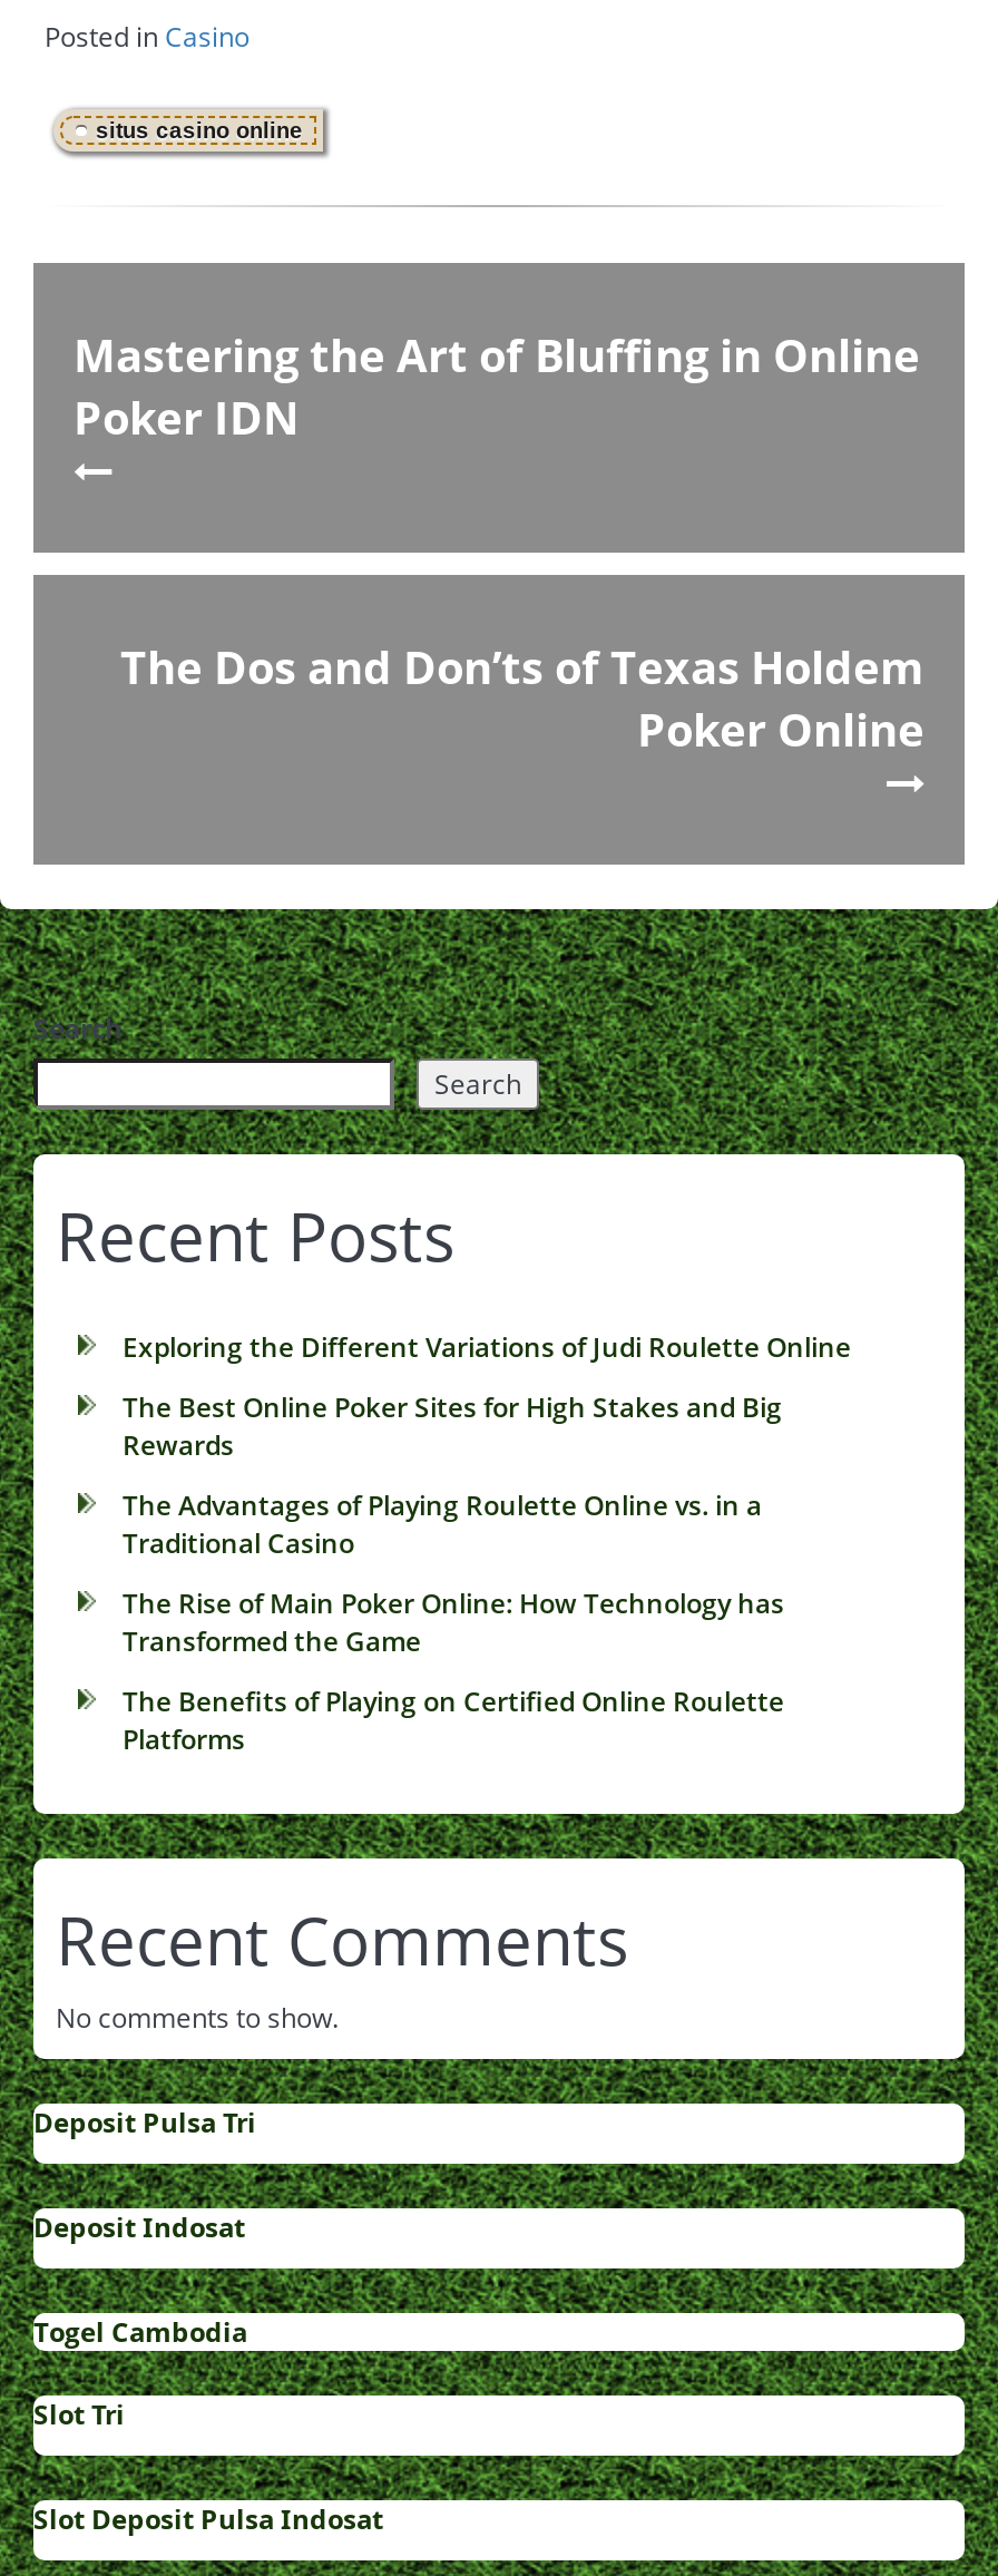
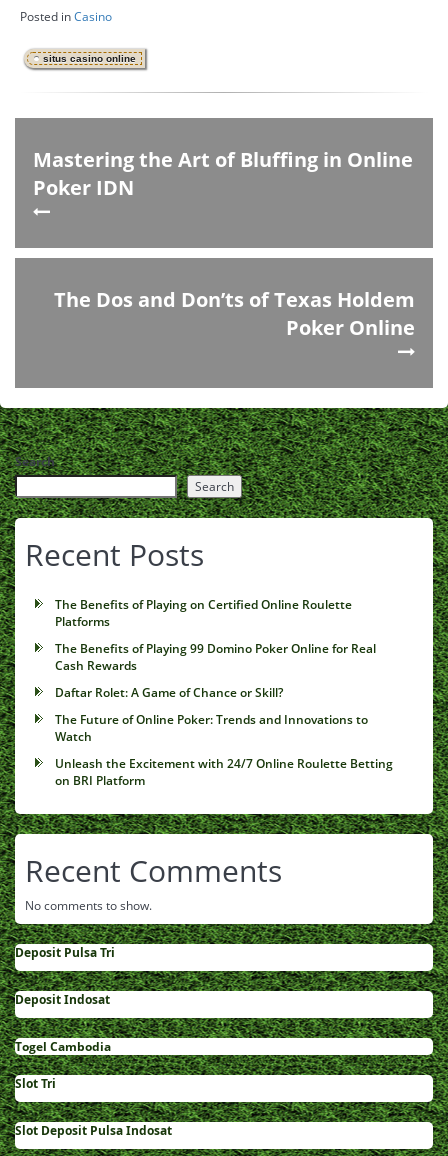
- Exploring the Different Variations of Judi Roulette Online
- The Best Online Poker Sites for High Stakes and Big
- Rewards
- The Advantages of Playing Roulette Online vs. in a
- Traditional Casino
- The Rise of Main Poker Online: How Technology has
- Transformed the Game

moved up: The Benefits of Playing on Certified Online Roulette | Platforms

+ The Benefits of Playing 99 Domino Poker Online for Real
+ Cash Rewards
+ Daftar Rolet: A Game of Chance or Skill?
+ The Future of Online Poker: Trends and Innovations to
+ Watch
+ Unleash the Excitement with 24/7 Online Roulette Betting
+ on BRI Platform
